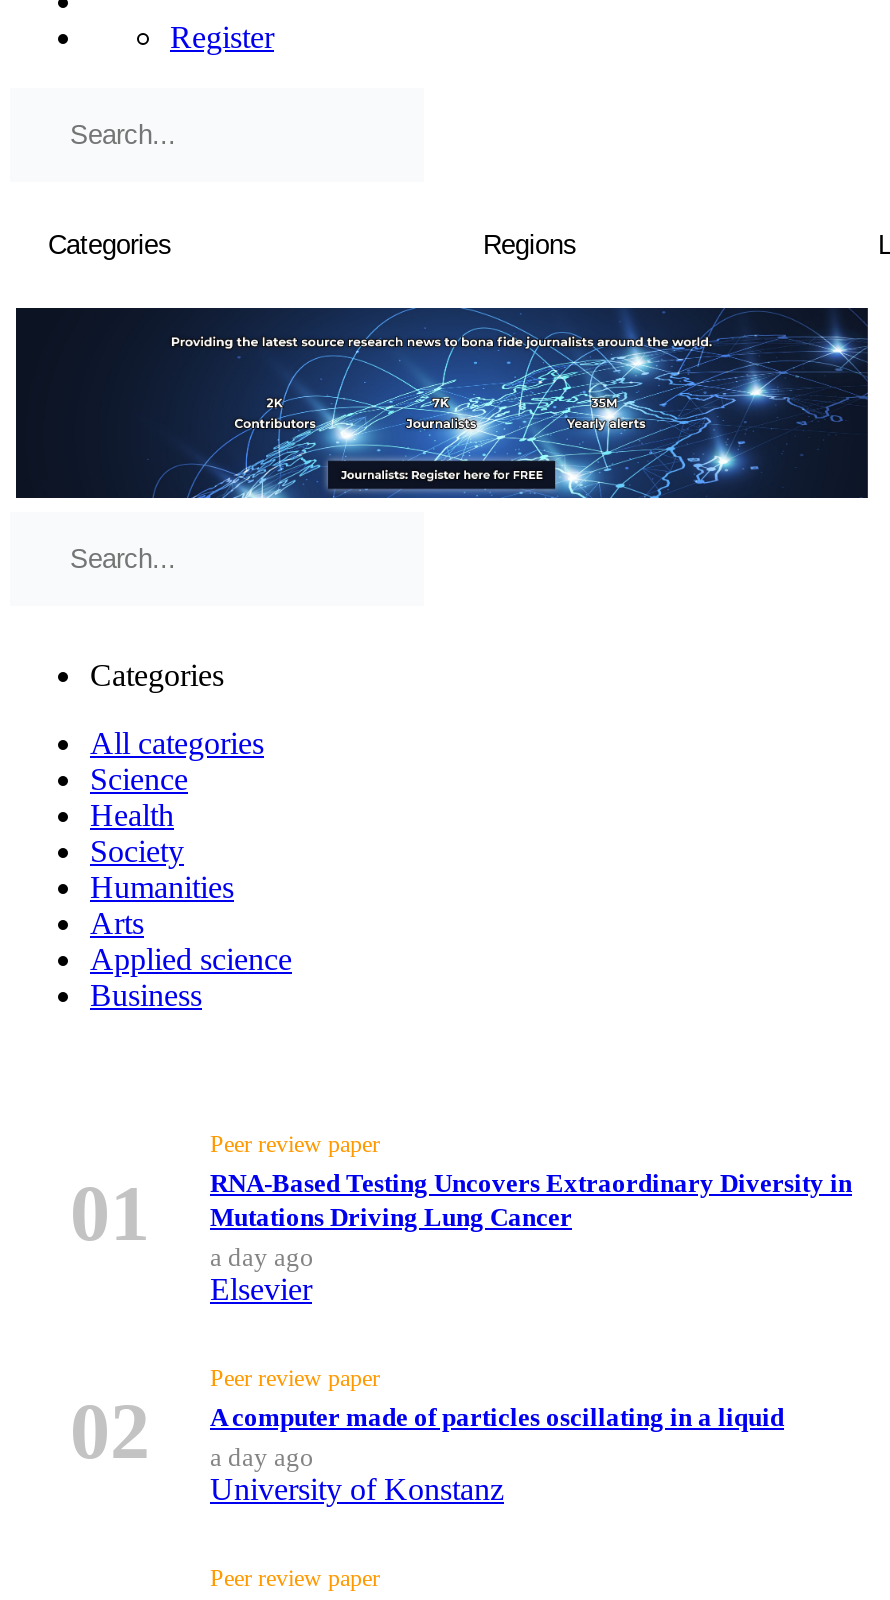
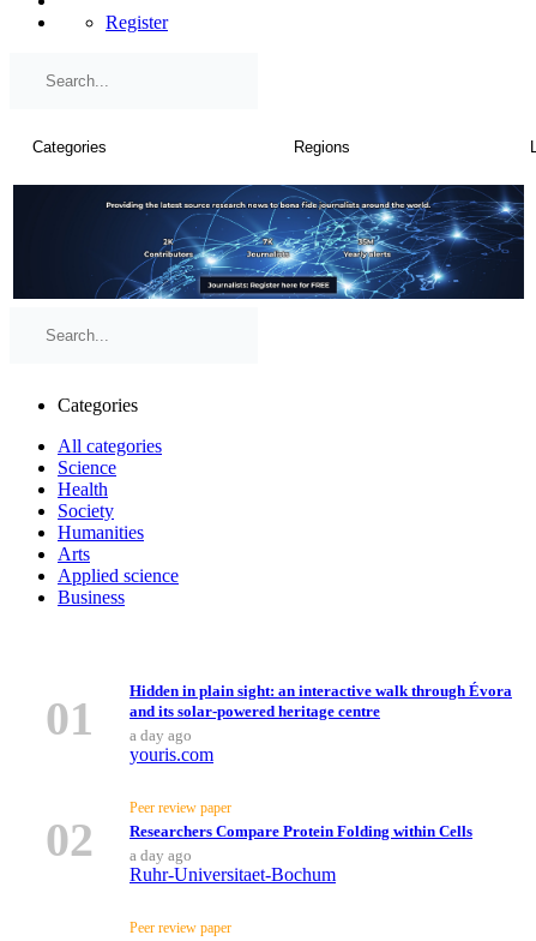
- Peer review paper
- RNA-Based Testing Uncovers Extraordinary Diversity in
- Mutations Driving Lung Cancer
+ Hidden in plain sight: an interactive walk through Évora
+ and its solar-powered heritage centre

- Elsevier
+ youris.com

- A computer made of particles oscillating in a liquid
+ Researchers Compare Protein Folding within Cells

- University of Konstanz
+ Ruhr-Universitaet-Bochum
